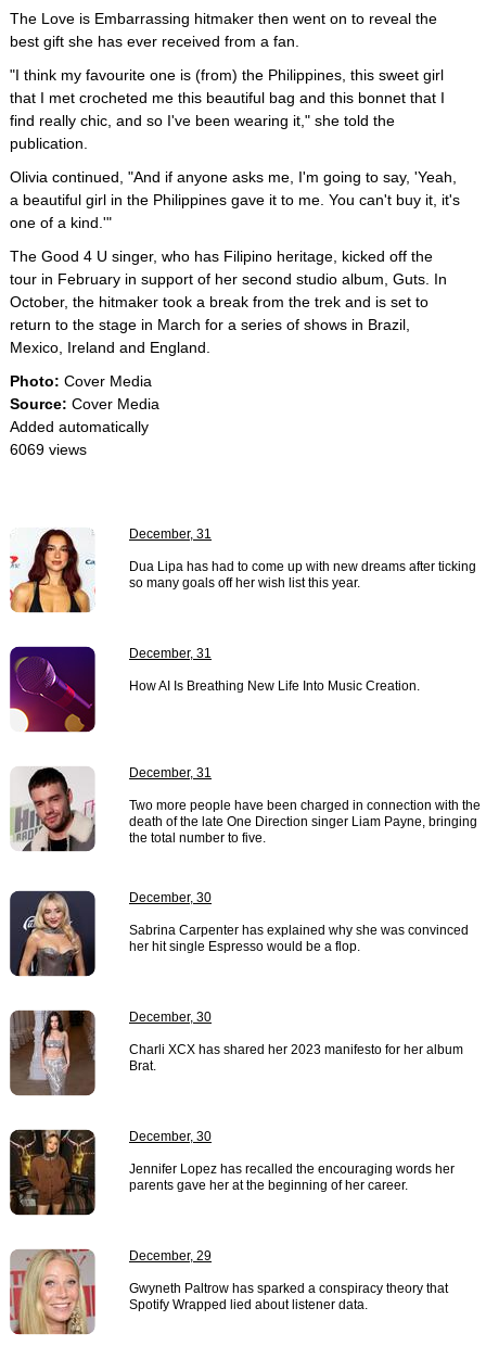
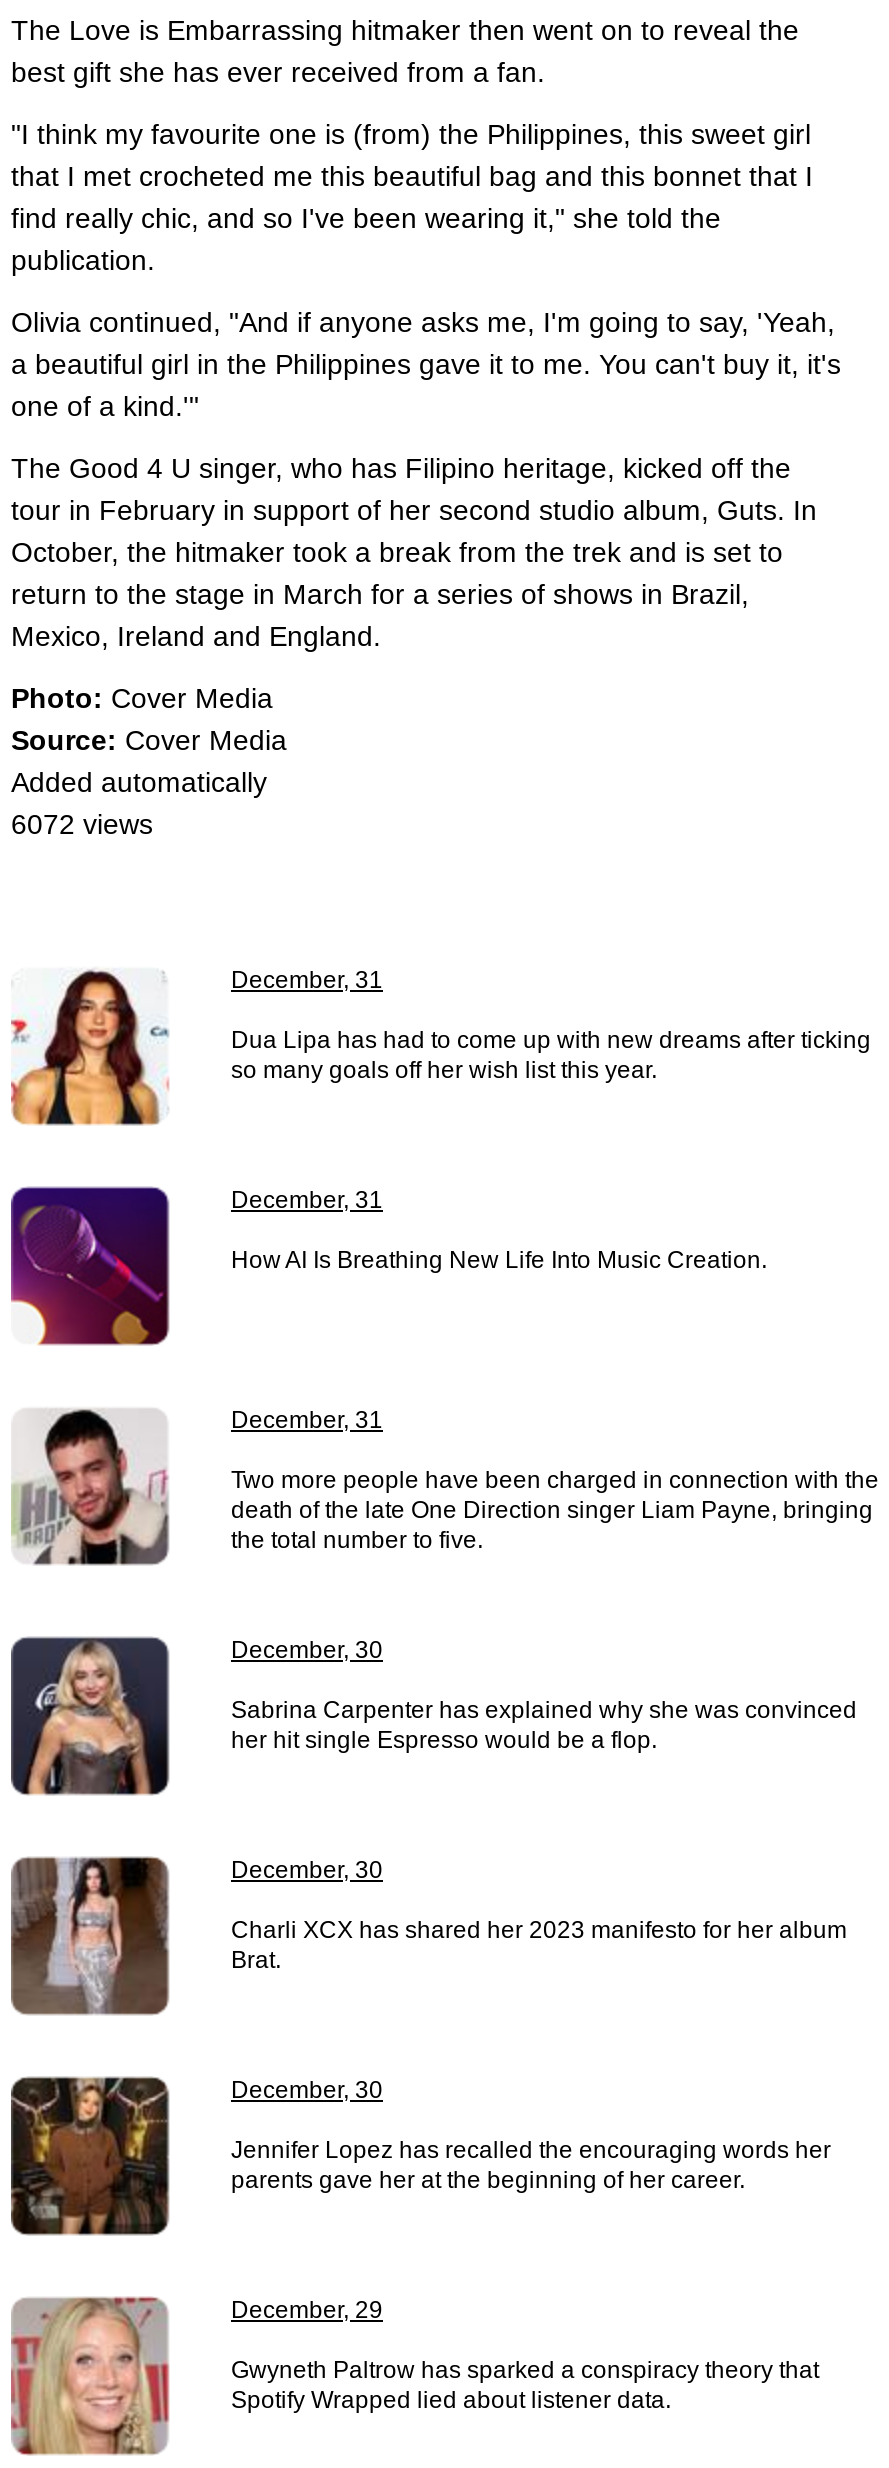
- 6069 views
+ 6072 views
